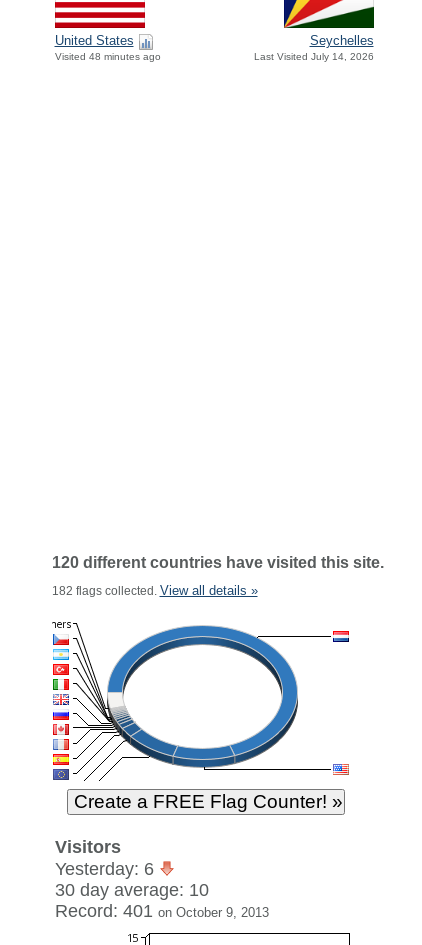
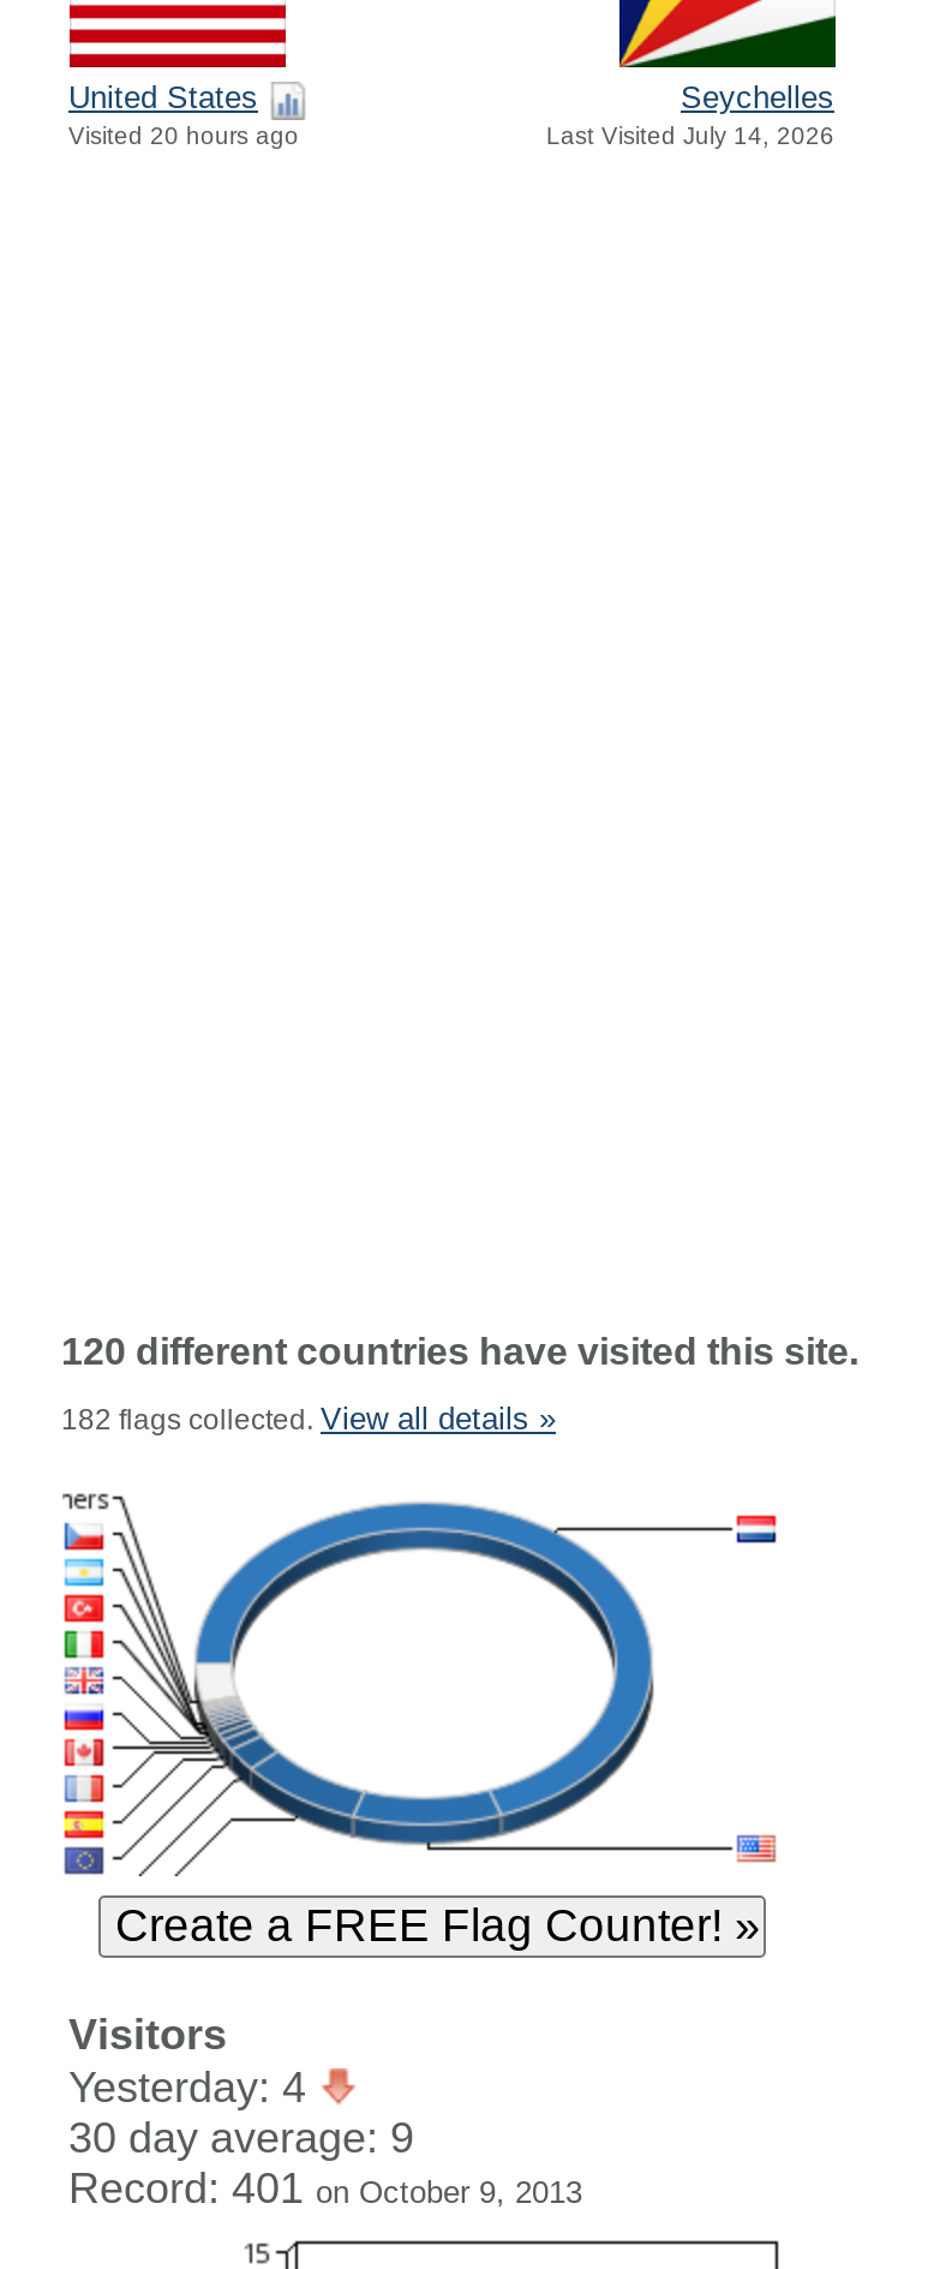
- Visited 48 minutes ago
+ Visited 20 hours ago

- Yesterday: 6
+ Yesterday: 4

- 30 day average: 10
+ 30 day average: 9
